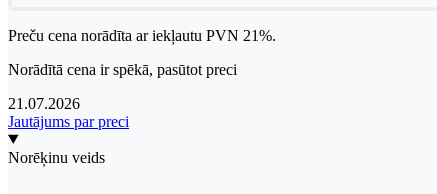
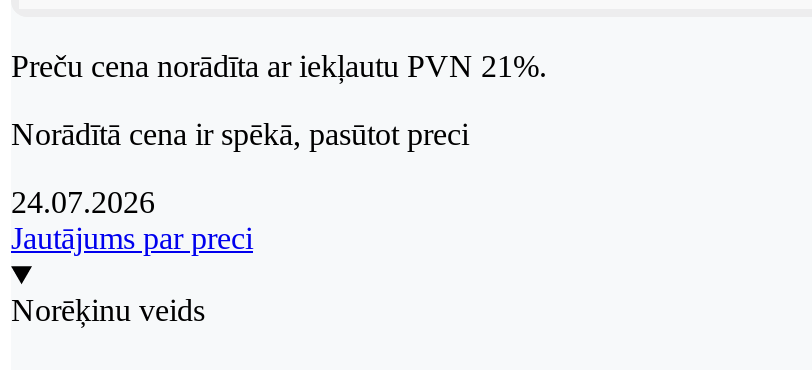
- 21.07.2026
+ 24.07.2026
